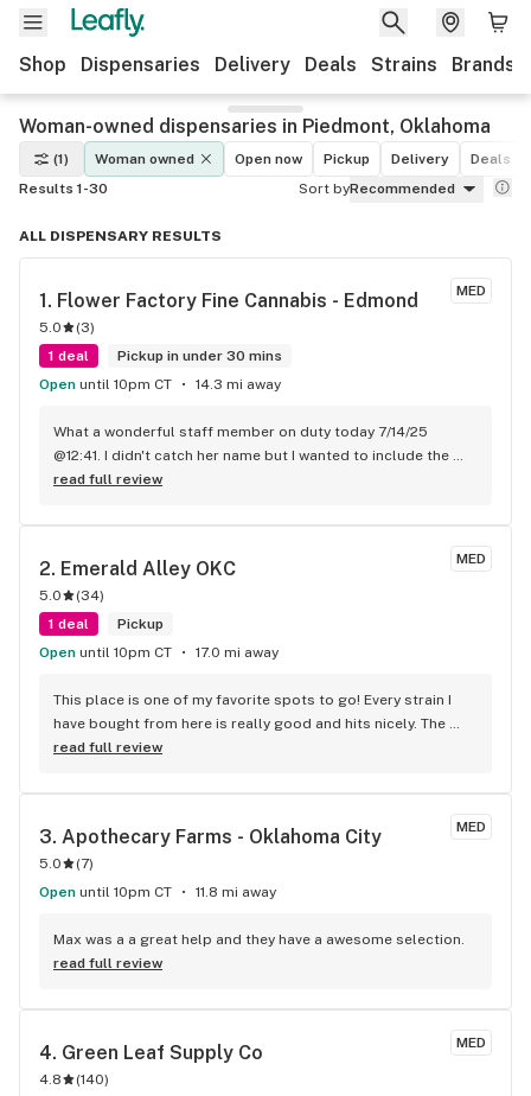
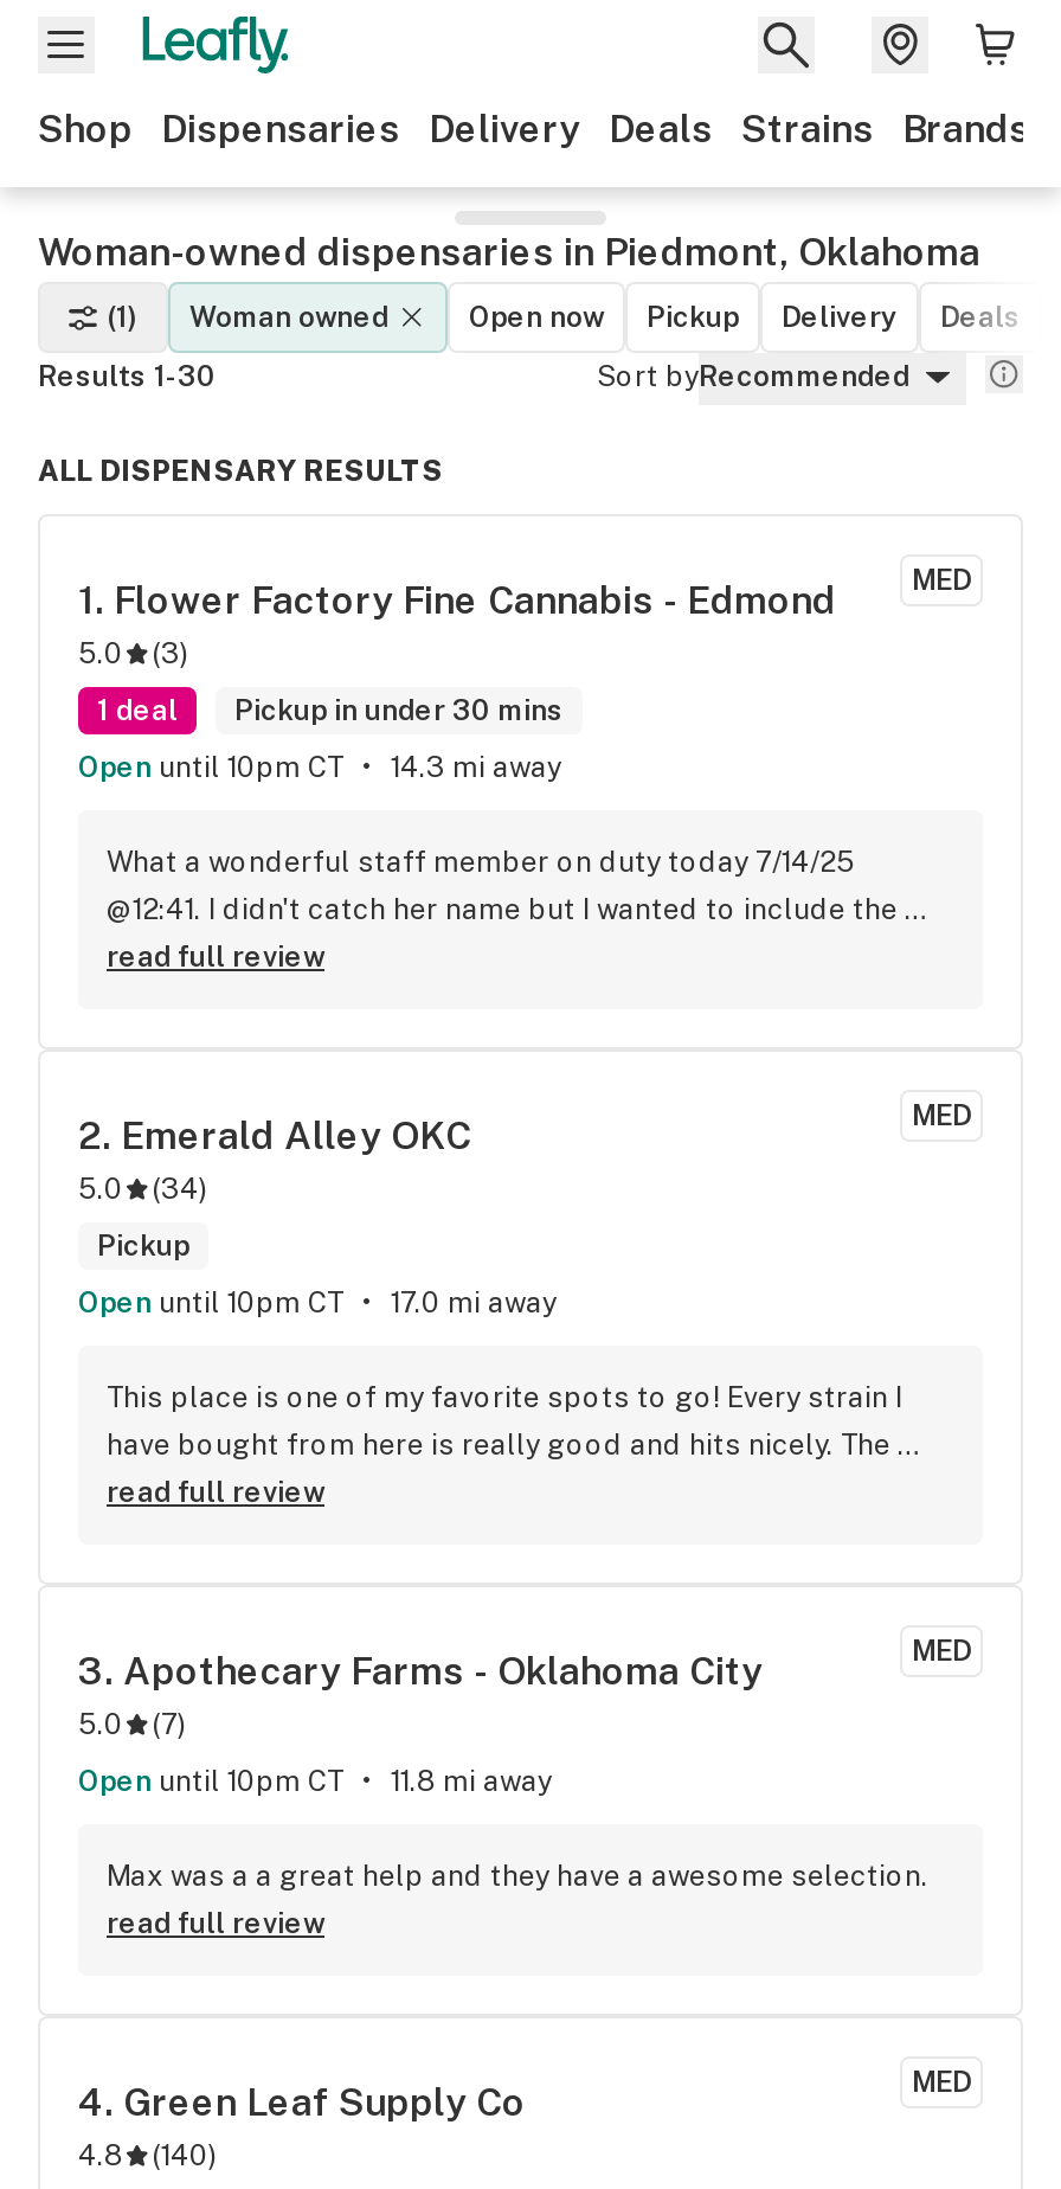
- 1 deal
